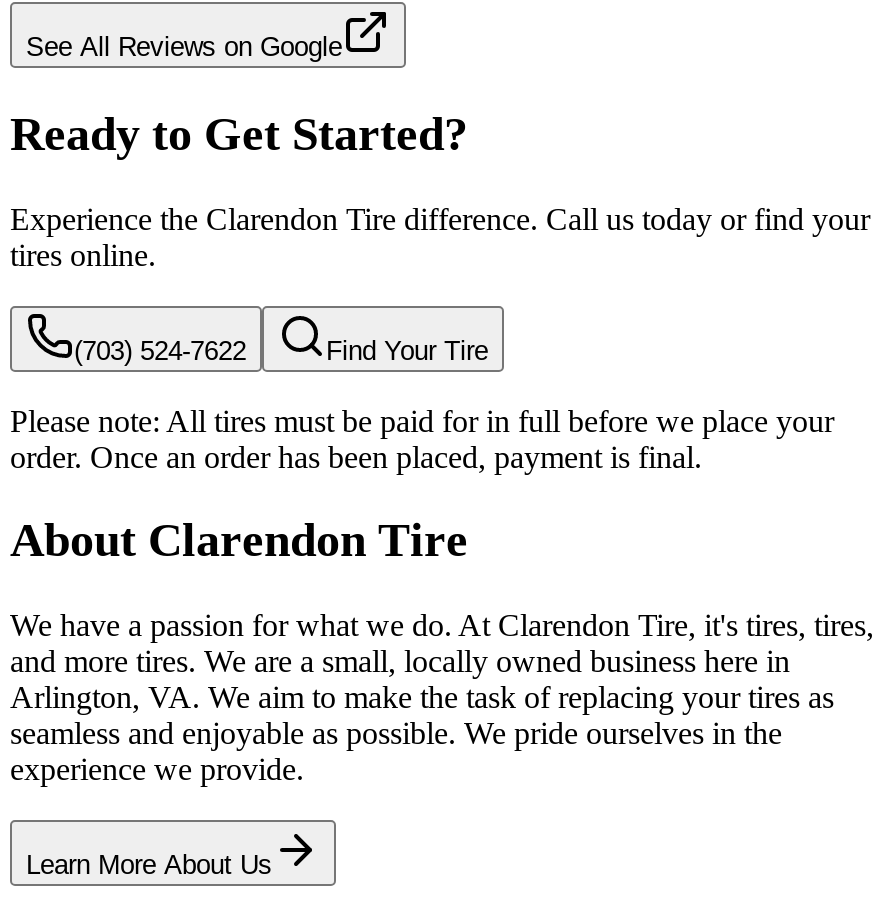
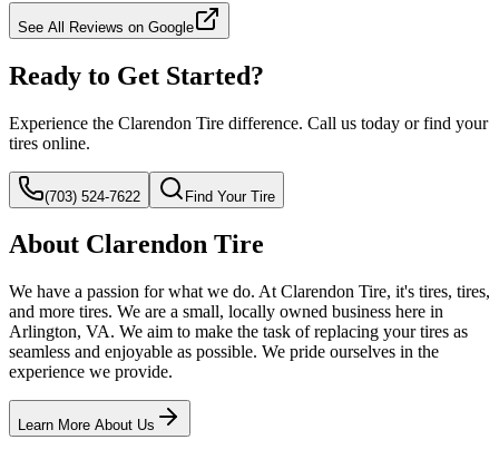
- Please note: All tires must be paid for in full before we place your
- order. Once an order has been placed, payment is final.
